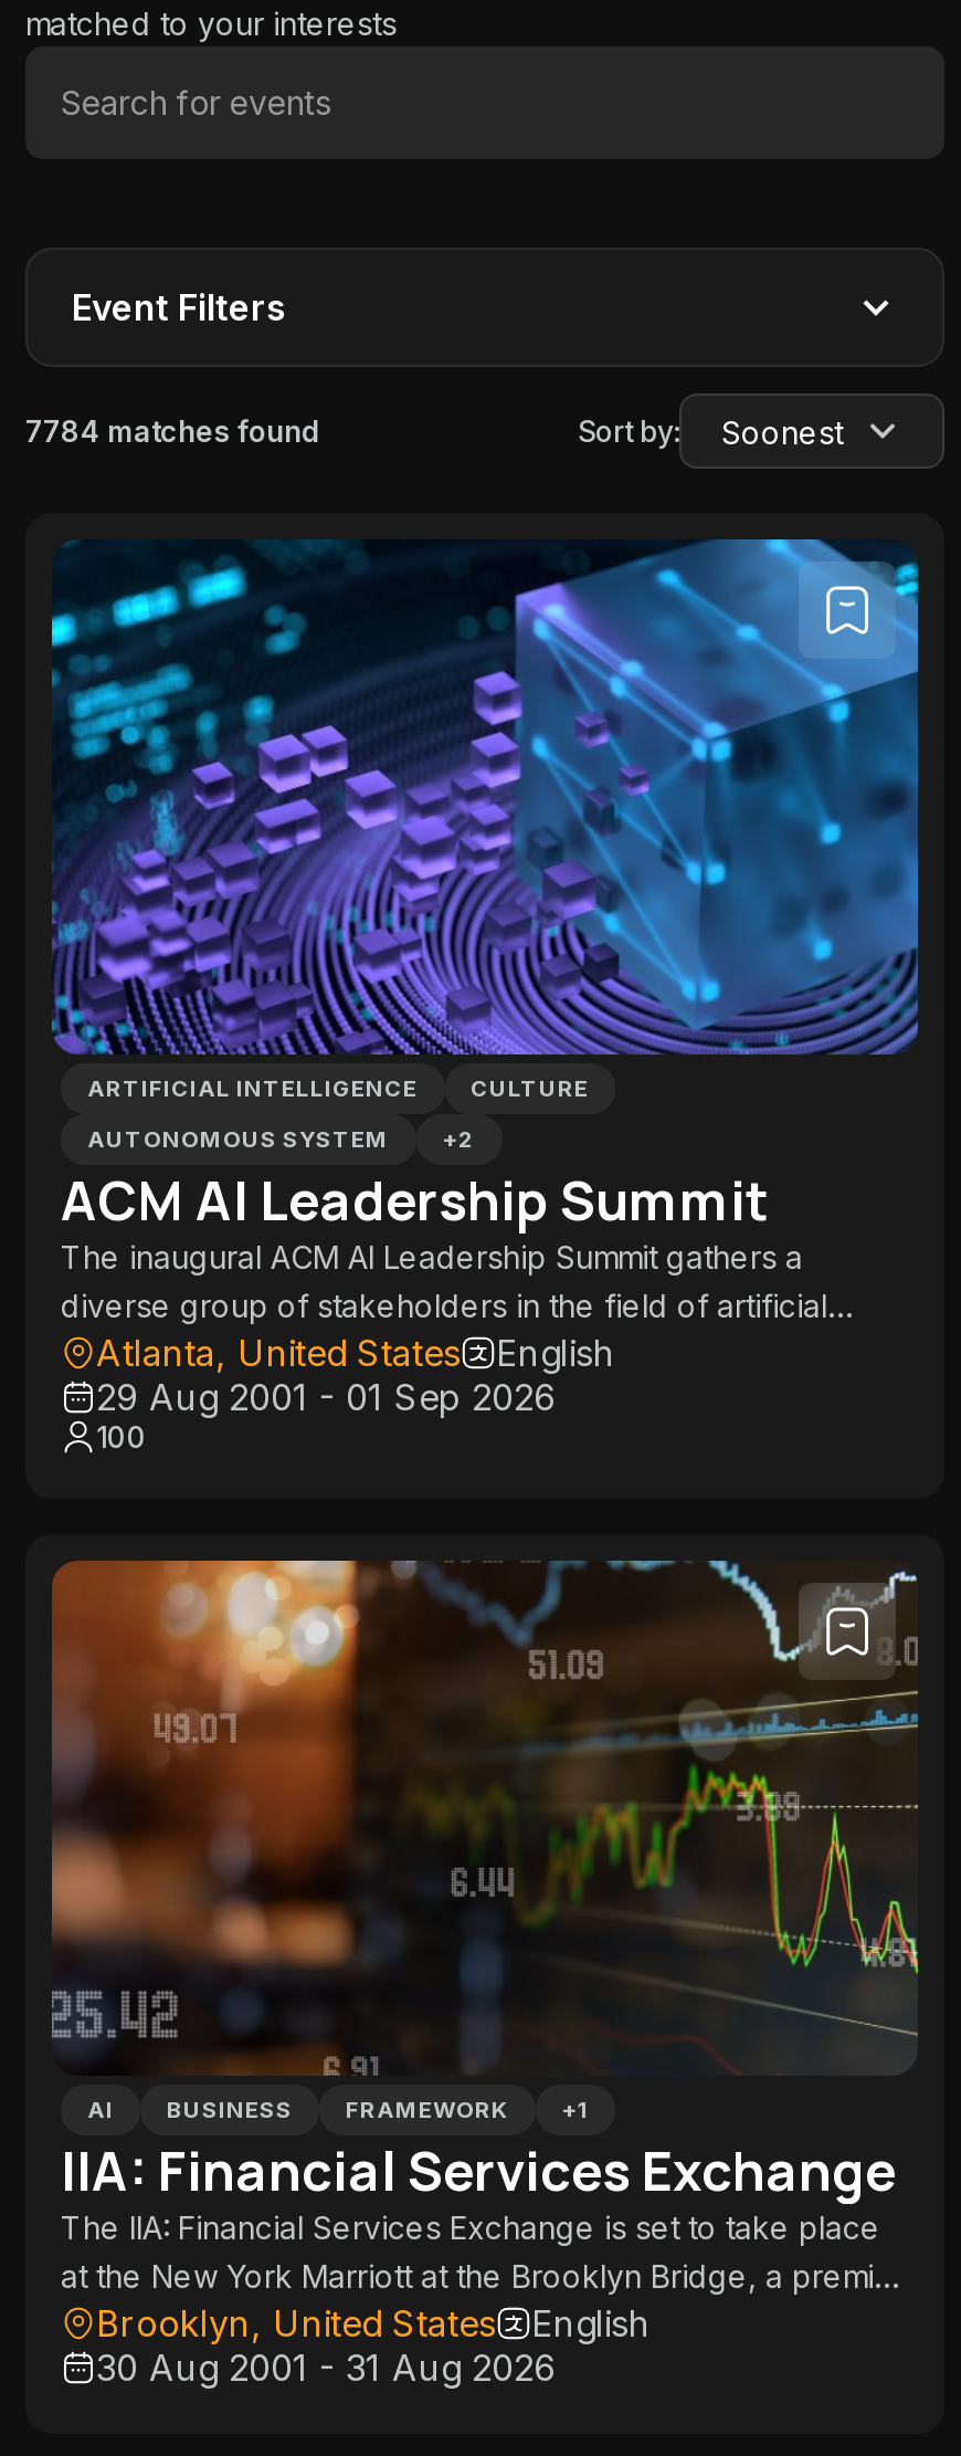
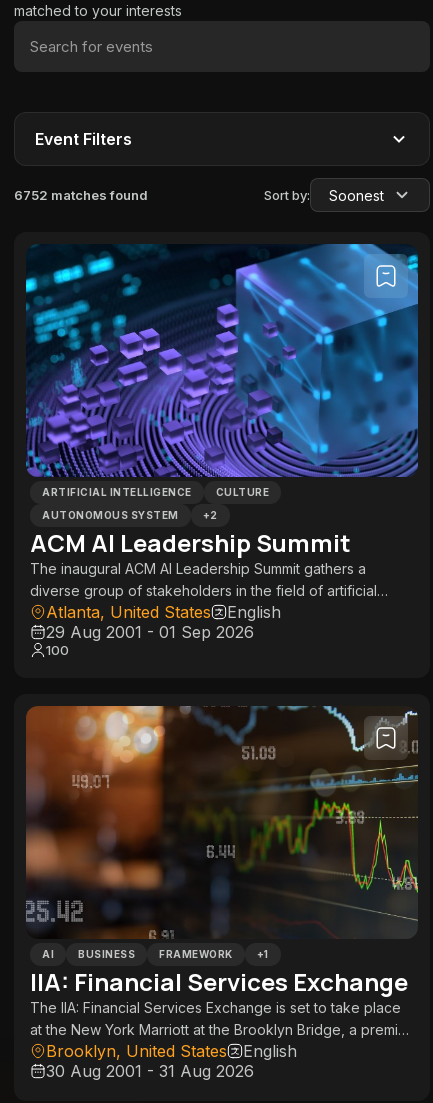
- 7784 matches found
+ 6752 matches found
